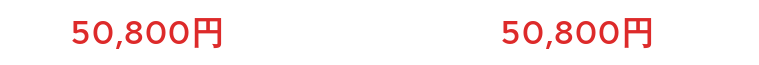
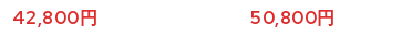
- 50,800円
+ 42,800円
